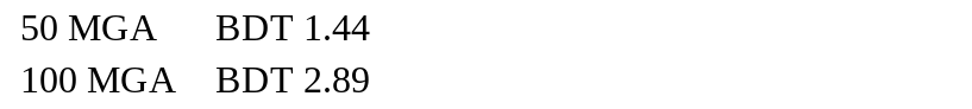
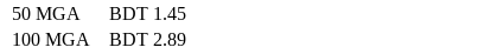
- 50 MGA BDT 1.44
+ 50 MGA BDT 1.45
